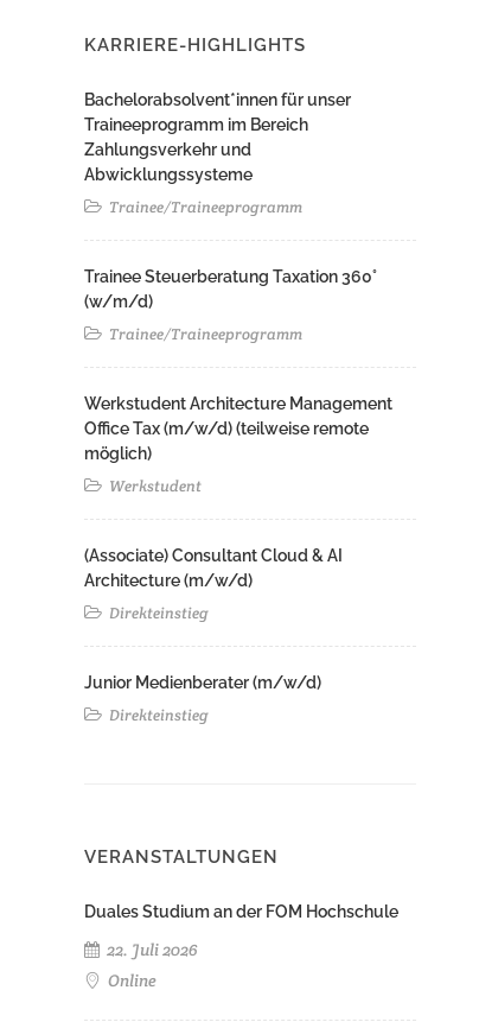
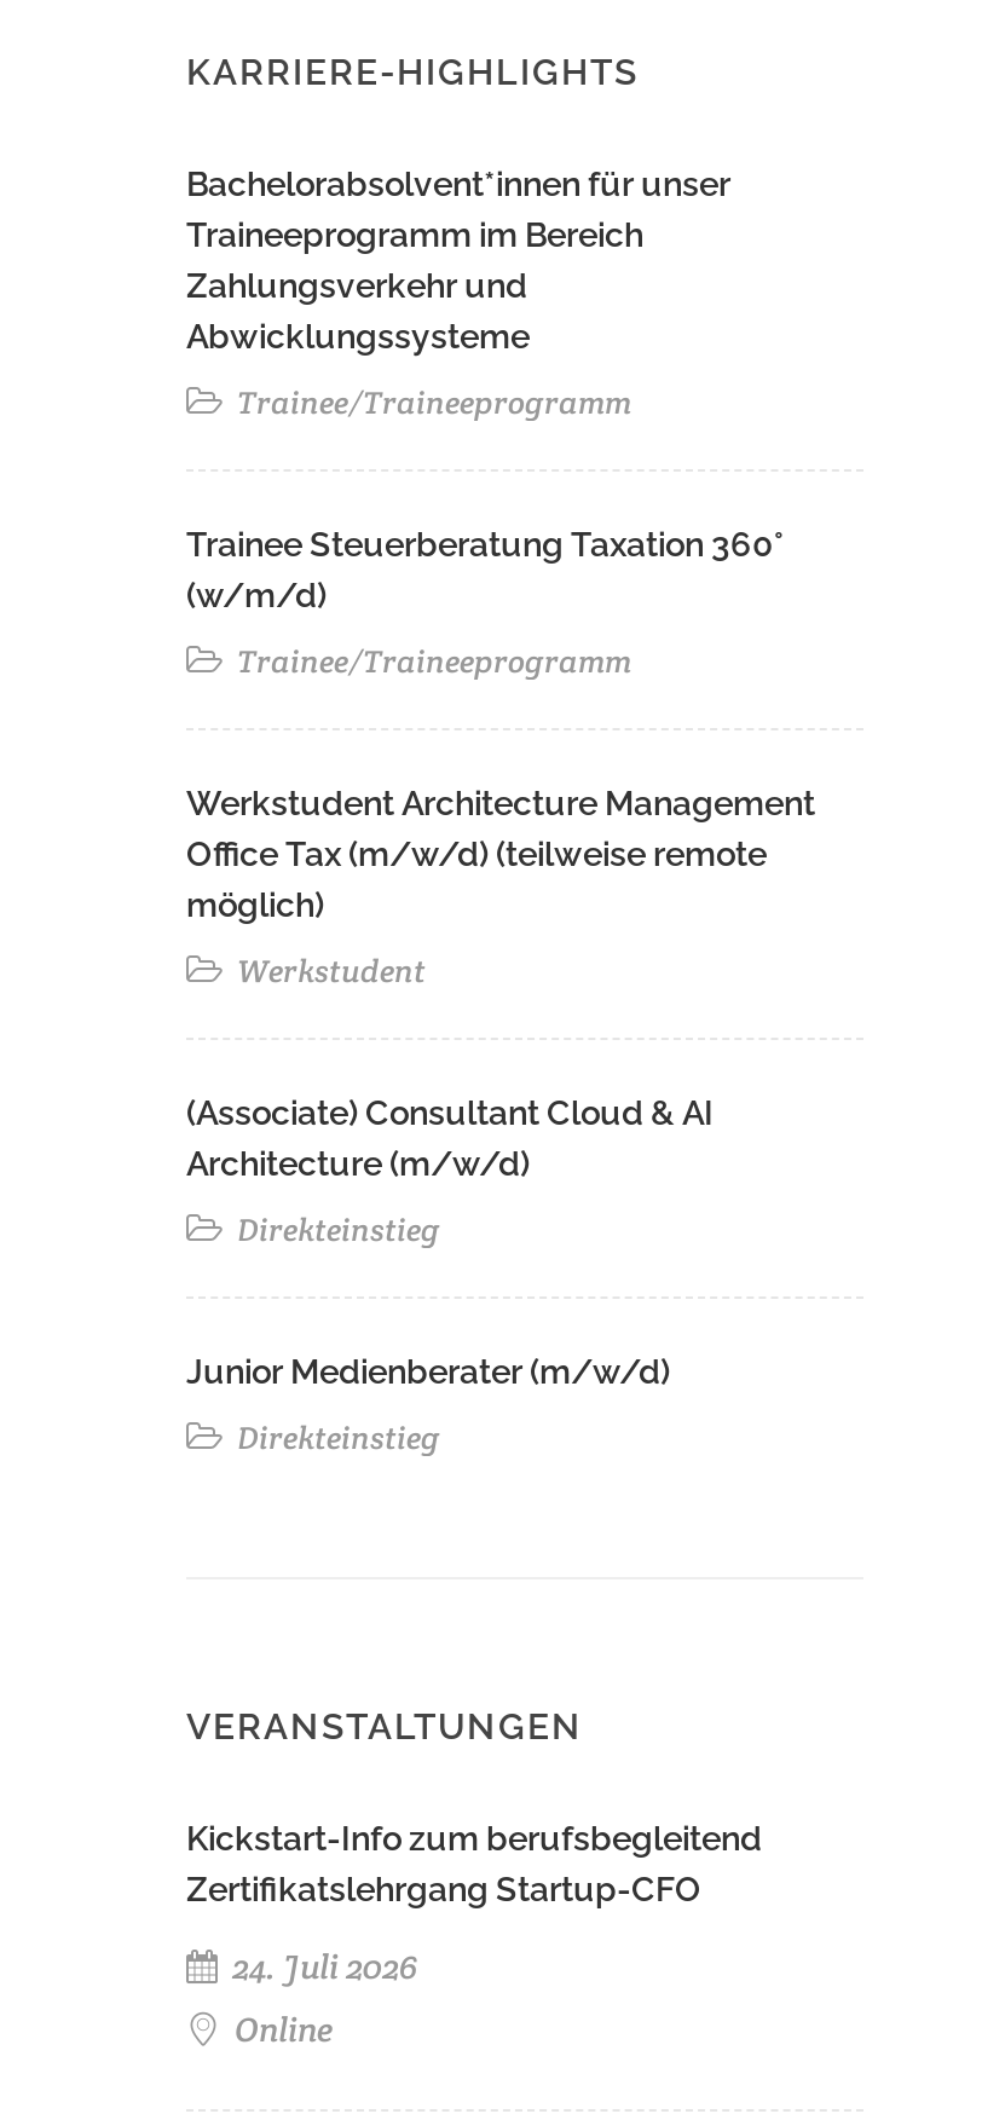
- Duales Studium an der FOM Hochschule
+ Kickstart-Info zum berufsbegleitend
+ Zertifikatslehrgang Startup-CFO

- 22. Juli 2026
+ 24. Juli 2026
